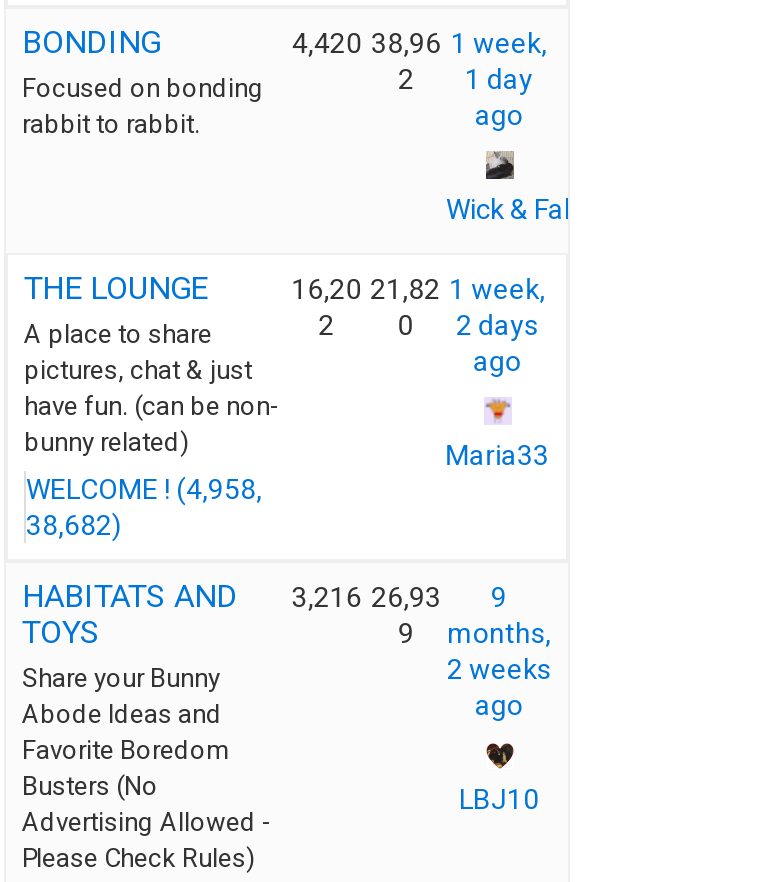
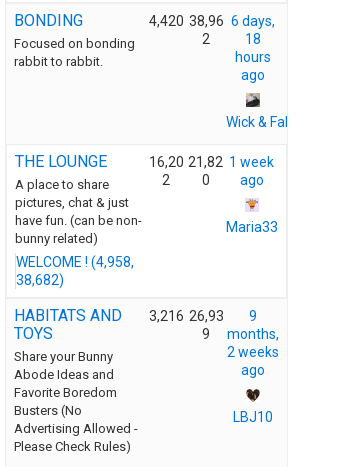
- 1 week,
- 1 day
+ 6 days,
+ 18
+ hours

- 1 week,
- 2 days
+ 1 week
